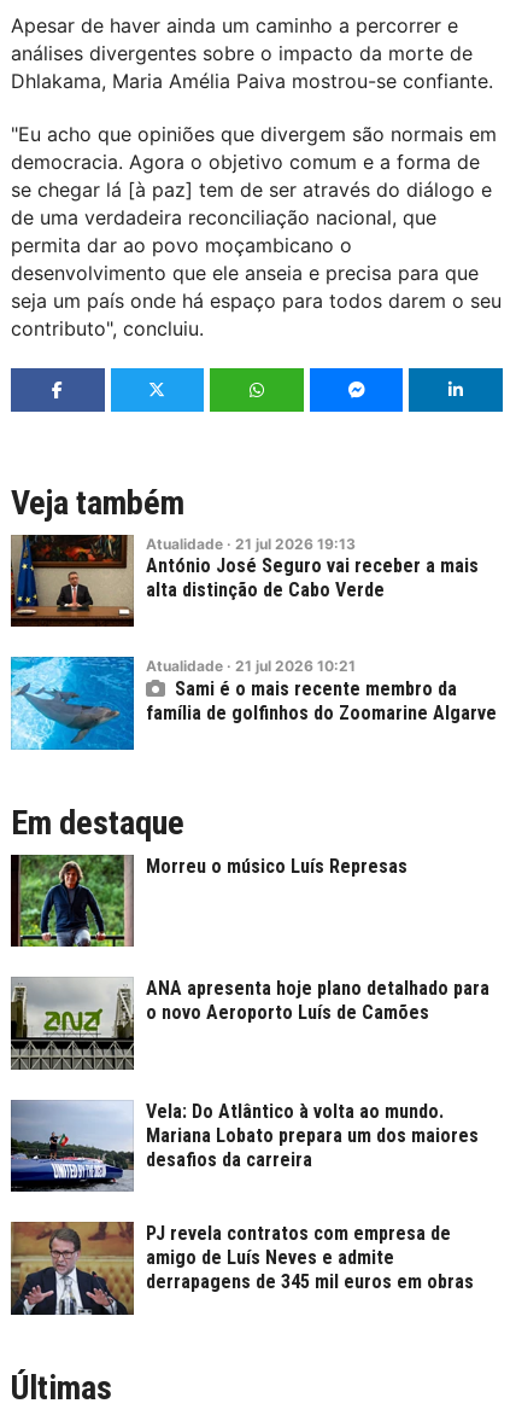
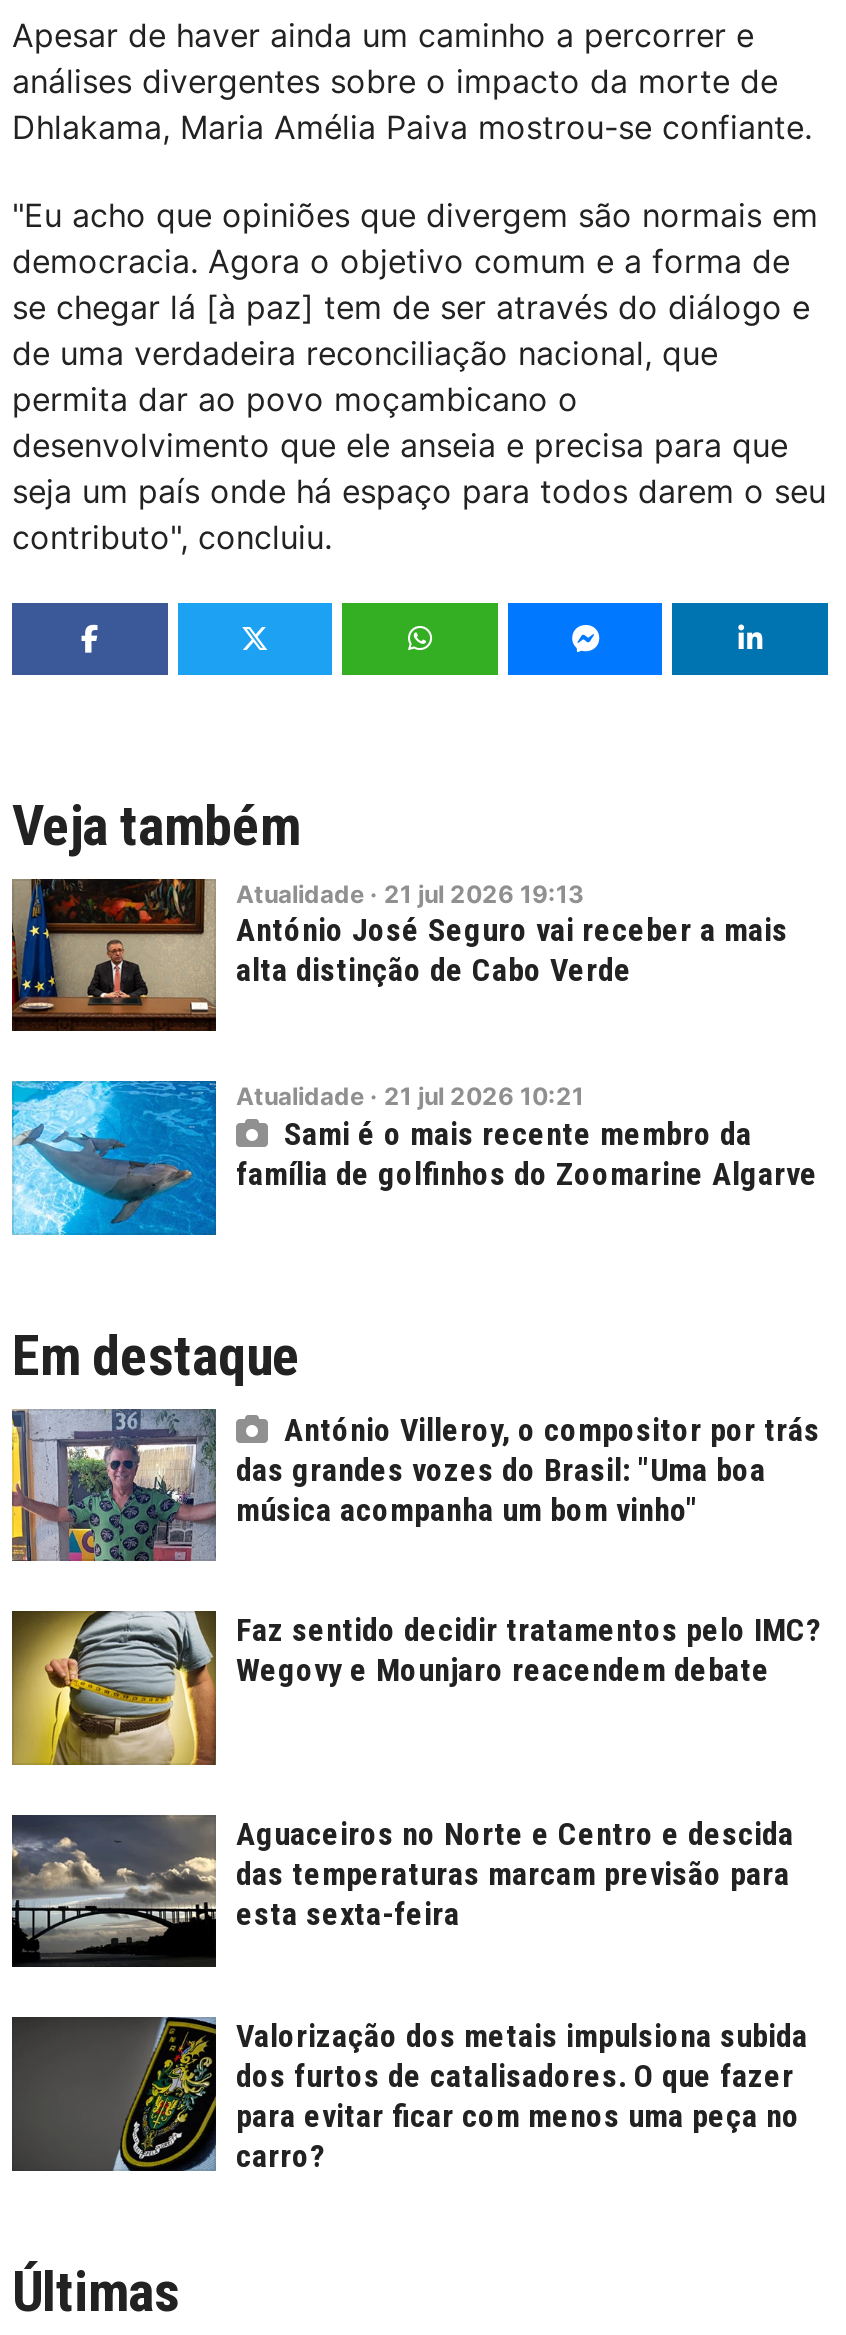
- [image]
- Morreu o músico Luís Represas
+ [image]
+ António Villeroy, o compositor por trás
+ das grandes vozes do Brasil: "Uma boa
+ música acompanha um bom vinho"

- [image]
- ANA apresenta hoje plano detalhado para
- o novo Aeroporto Luís de Camões
+ [image]
+ Faz sentido decidir tratamentos pelo IMC?
+ Wegovy e Mounjaro reacendem debate

- [image]
- Vela: Do Atlântico à volta ao mundo.
- Mariana Lobato prepara um dos maiores
- desafios da carreira
+ [image]
+ Aguaceiros no Norte e Centro e descida
+ das temperaturas marcam previsão para
+ esta sexta-feira

- [image]
- PJ revela contratos com empresa de
- amigo de Luís Neves e admite
- derrapagens de 345 mil euros em obras
+ [image]
+ Valorização dos metais impulsiona subida
+ dos furtos de catalisadores. O que fazer
+ para evitar ficar com menos uma peça no
+ carro?
